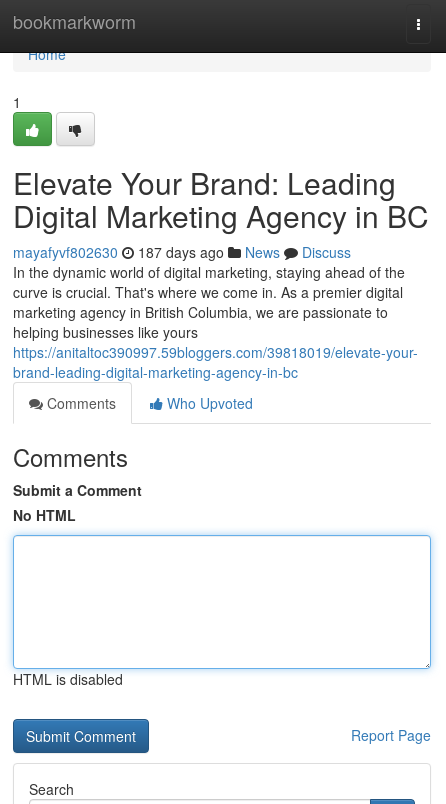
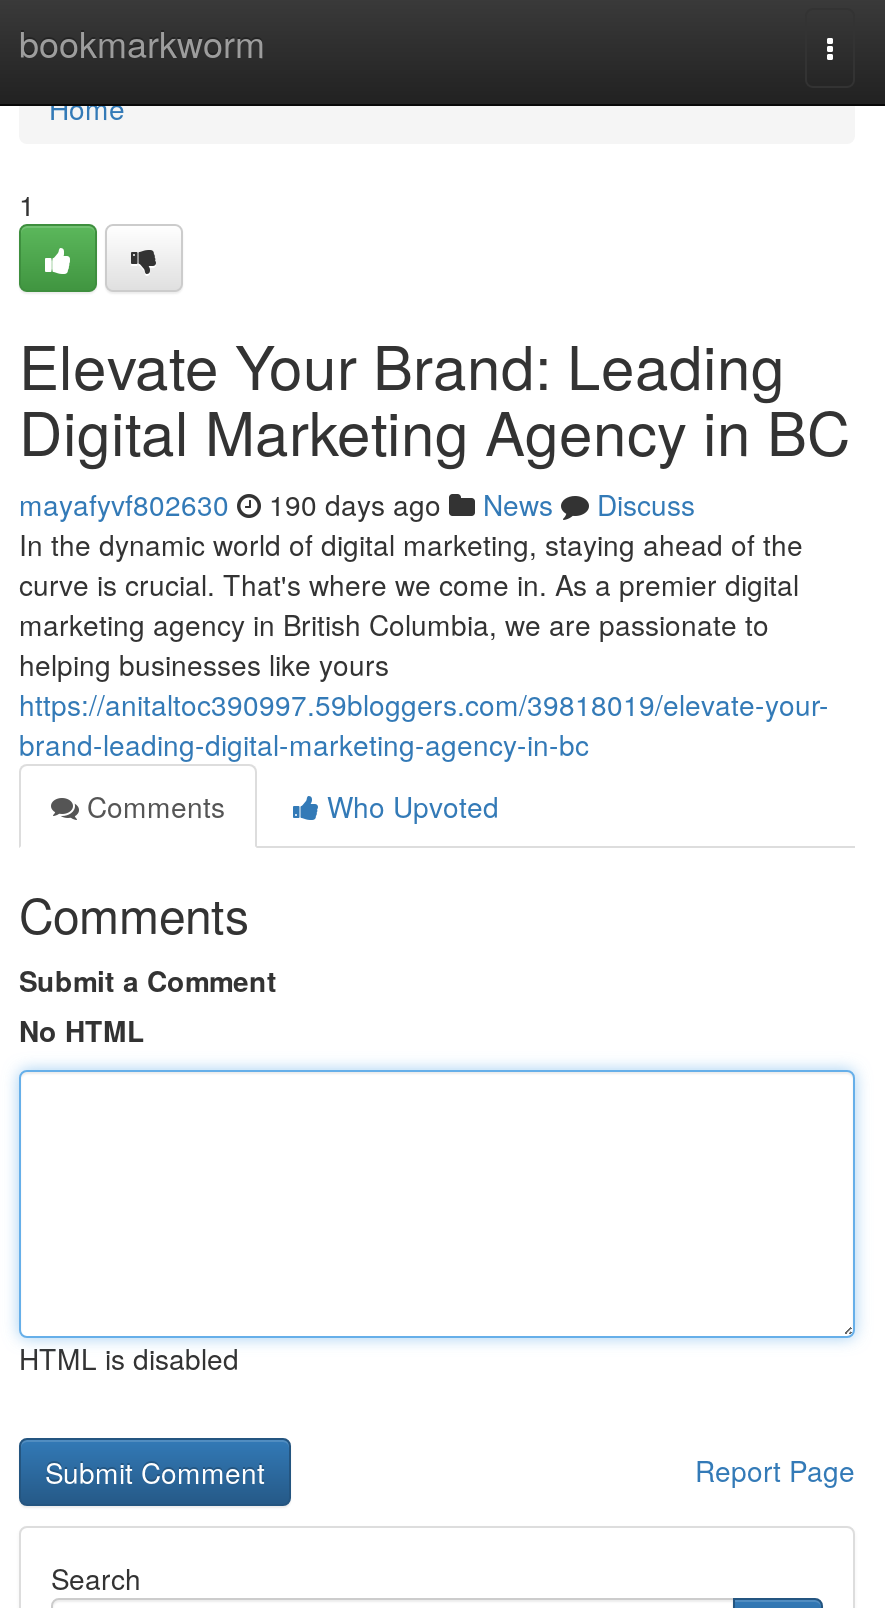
- mayafyvf802630 187 days ago News Discuss
+ mayafyvf802630 190 days ago News Discuss
